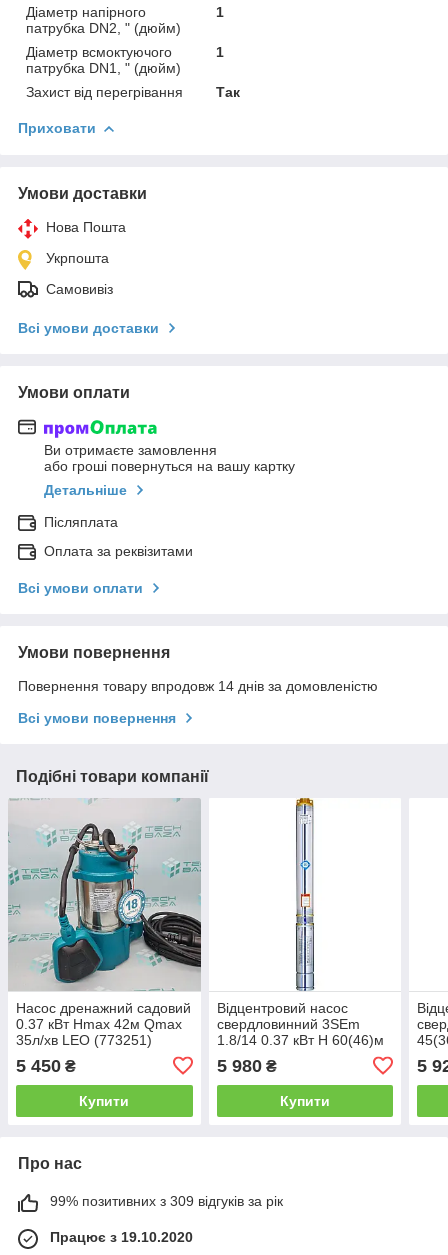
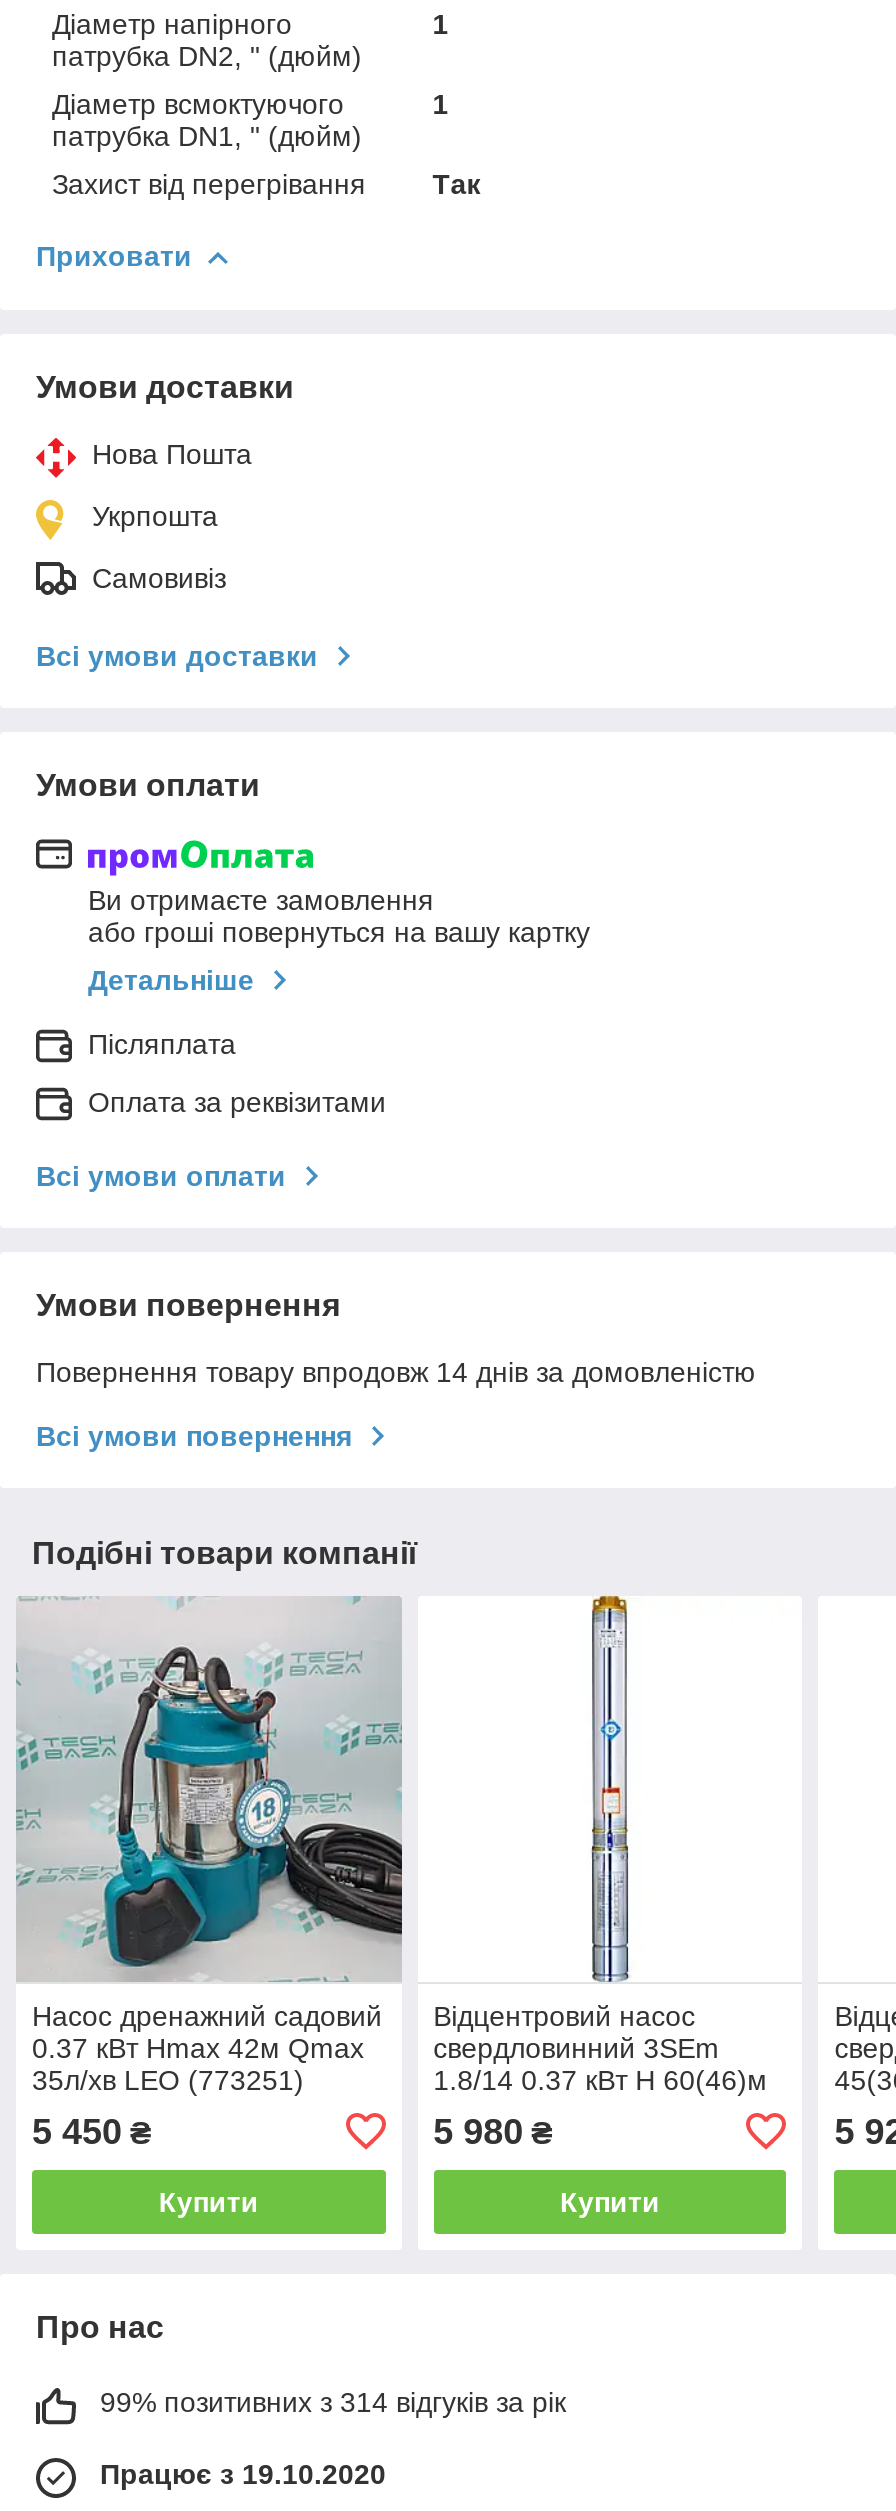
- 99% позитивних з 309 відгуків за рік
+ 99% позитивних з 314 відгуків за рік
